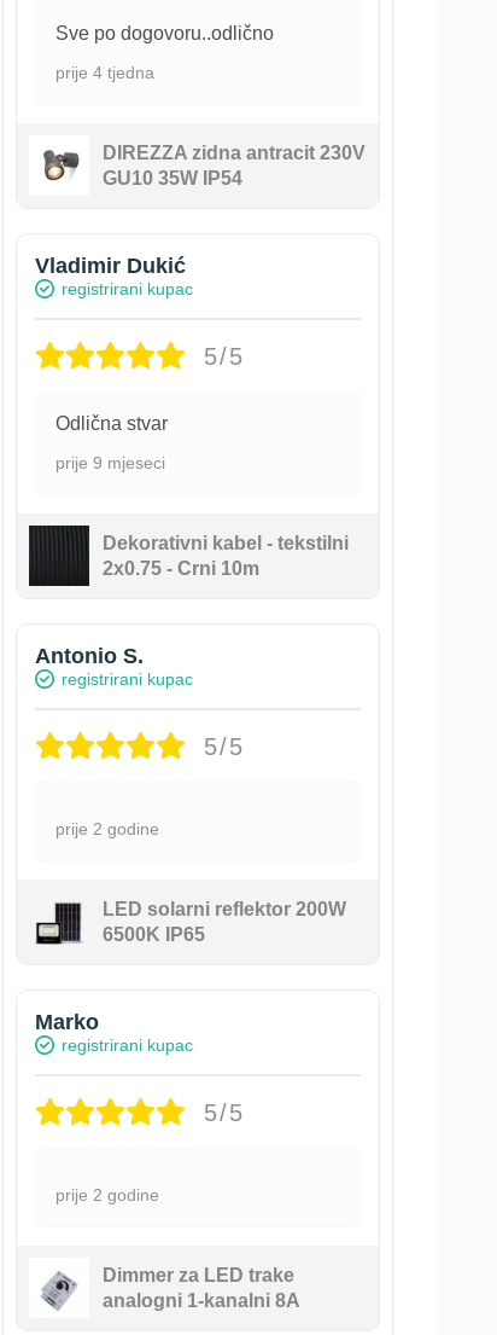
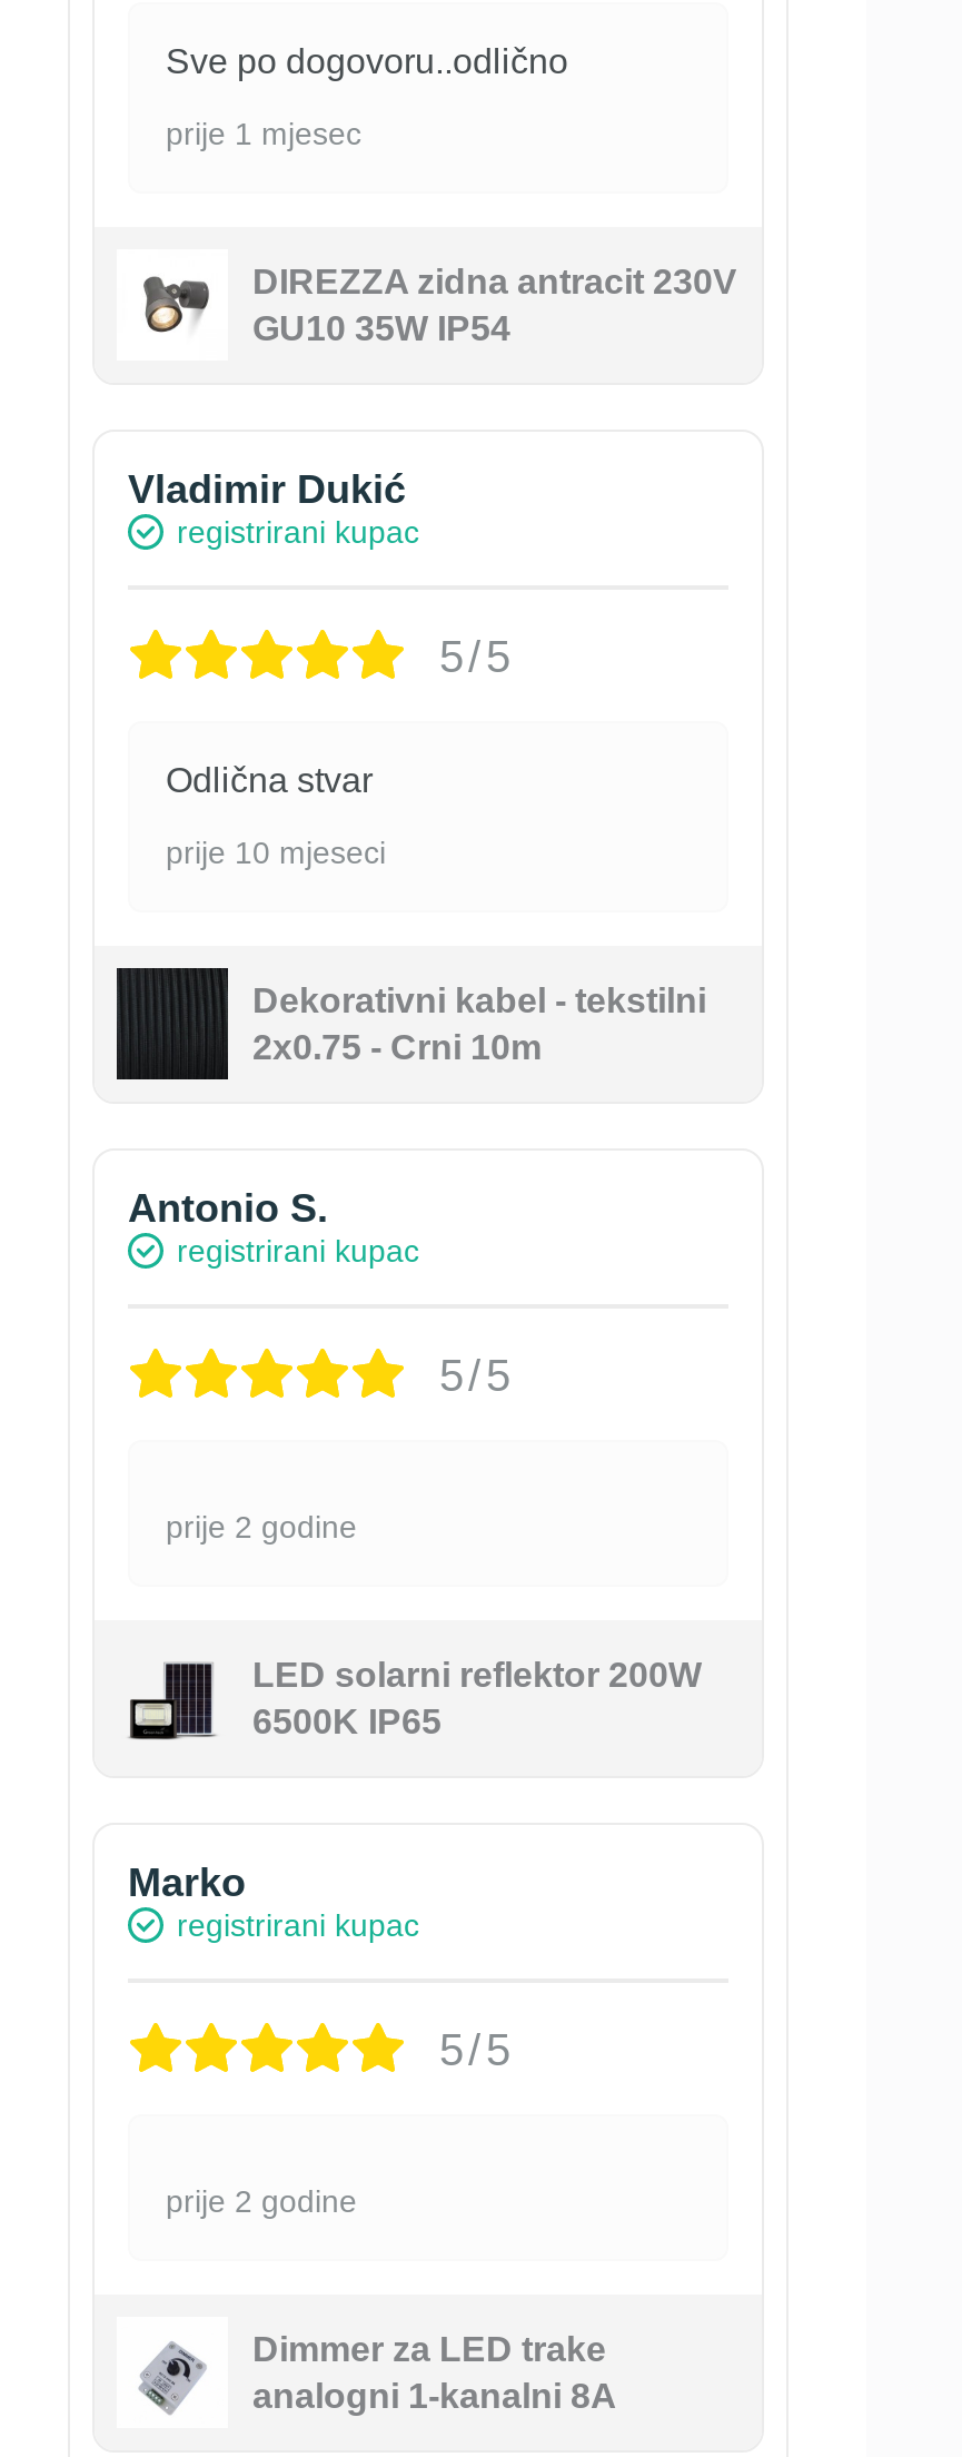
- prije 4 tjedna
+ prije 1 mjesec

- prije 9 mjeseci
+ prije 10 mjeseci
